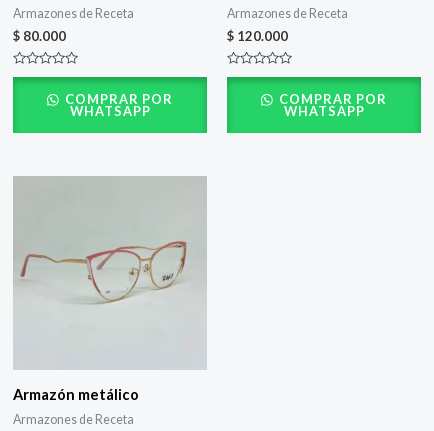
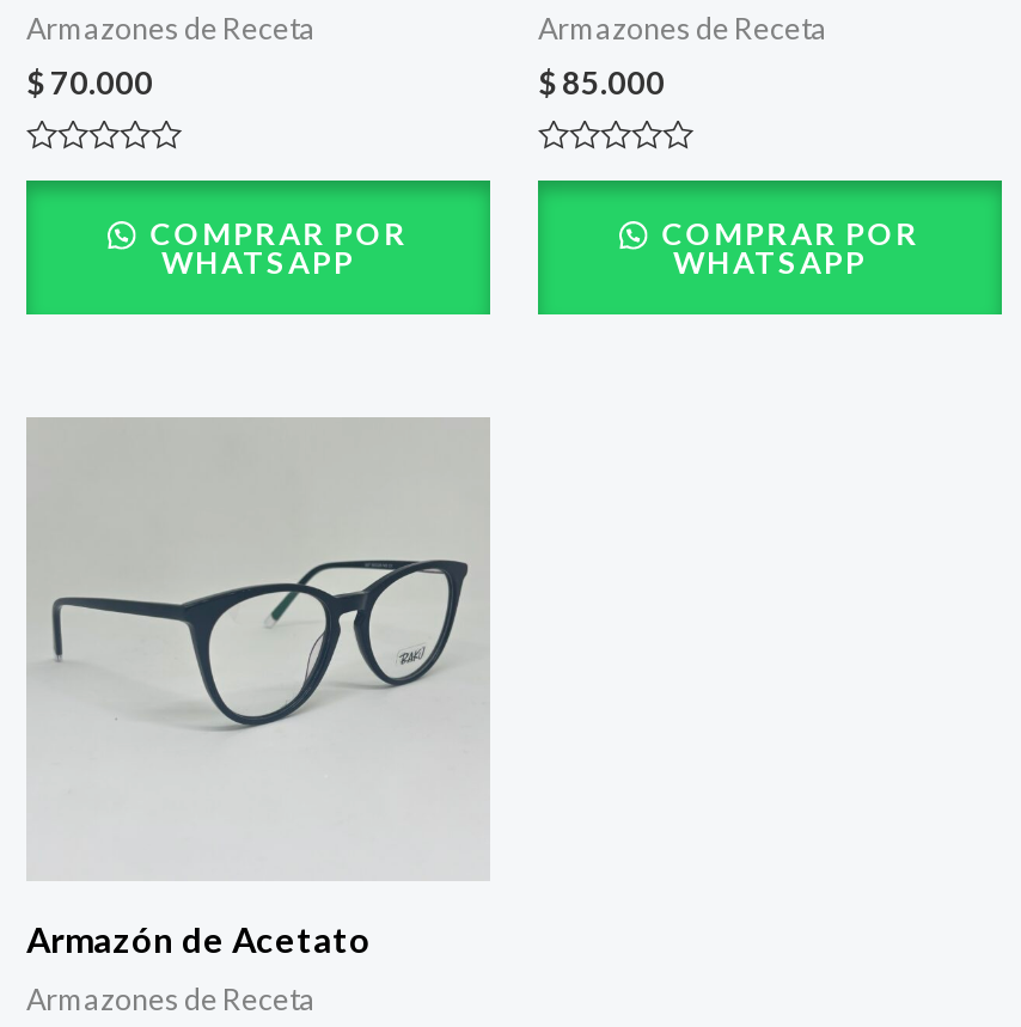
- $80.000
+ $70.000

- $120.000
+ $85.000

- [image]
+ [image]

- Armazón metálico
+ Armazón de Acetato
